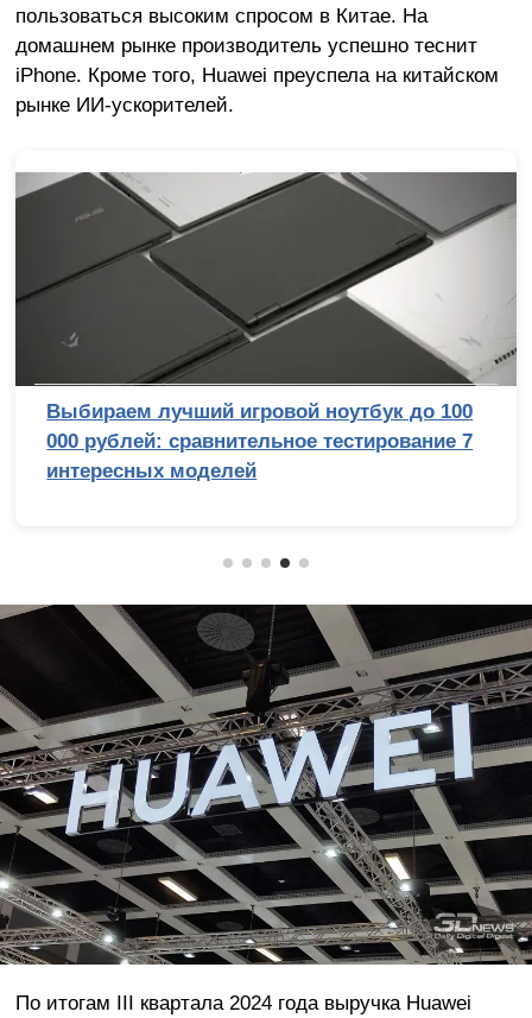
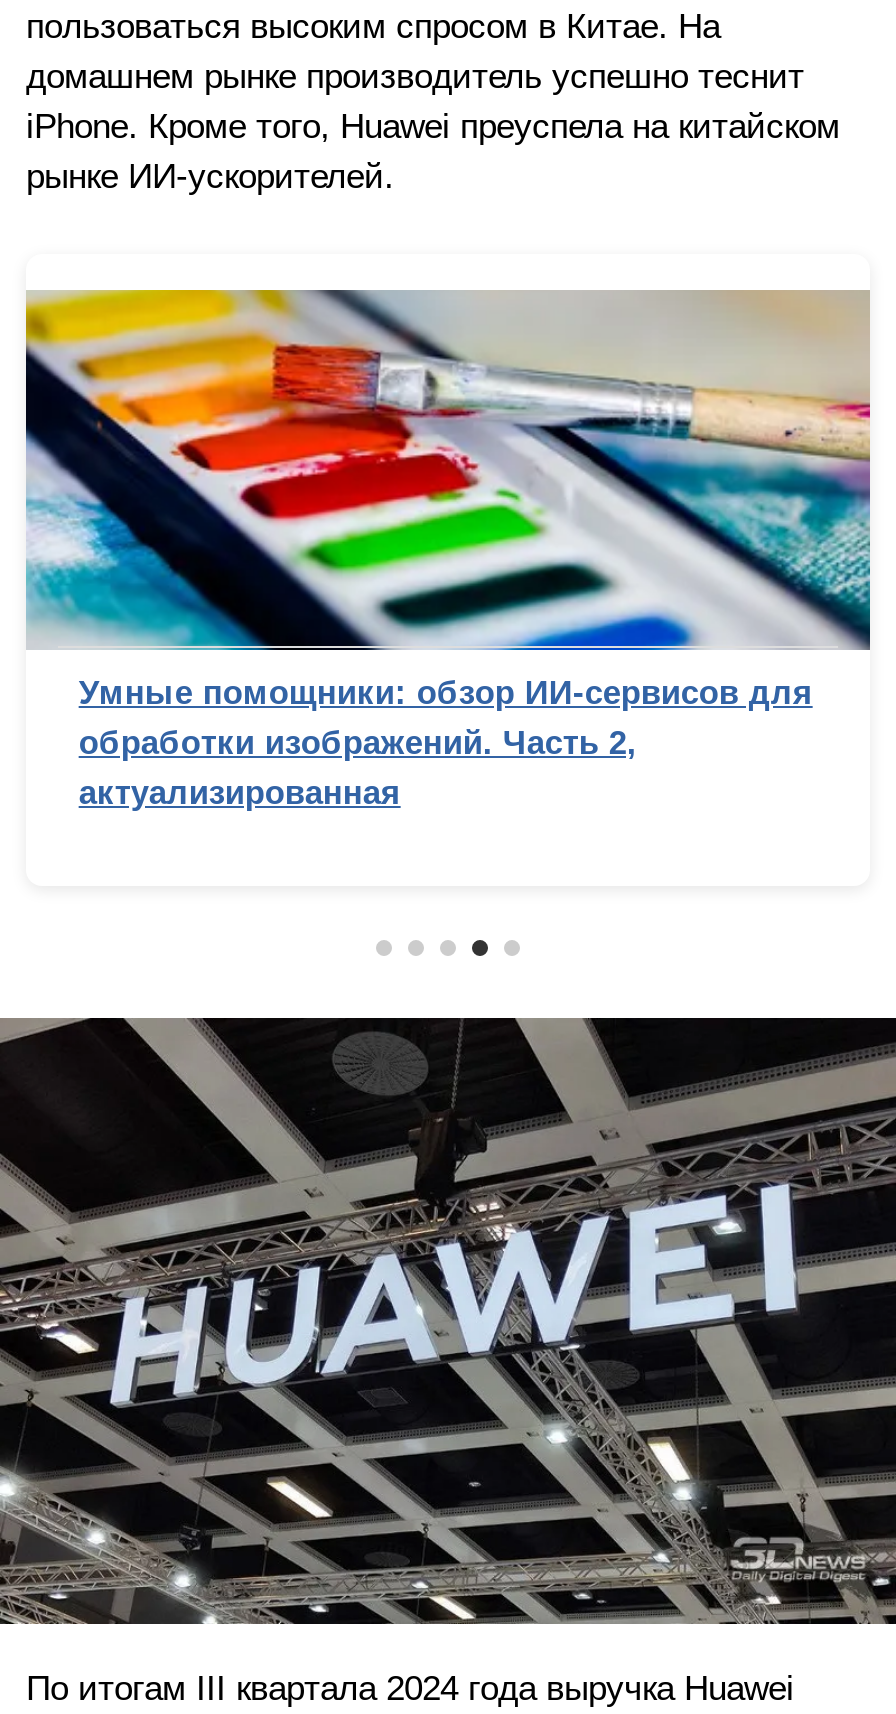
- [image]
- Выбираем лучший игровой ноутбук до 100
- 000 рублей: сравнительное тестирование 7
- интересных моделей
+ [image]
+ Умные помощники: обзор ИИ-сервисов для
+ обработки изображений. Часть 2,
+ актуализированная
